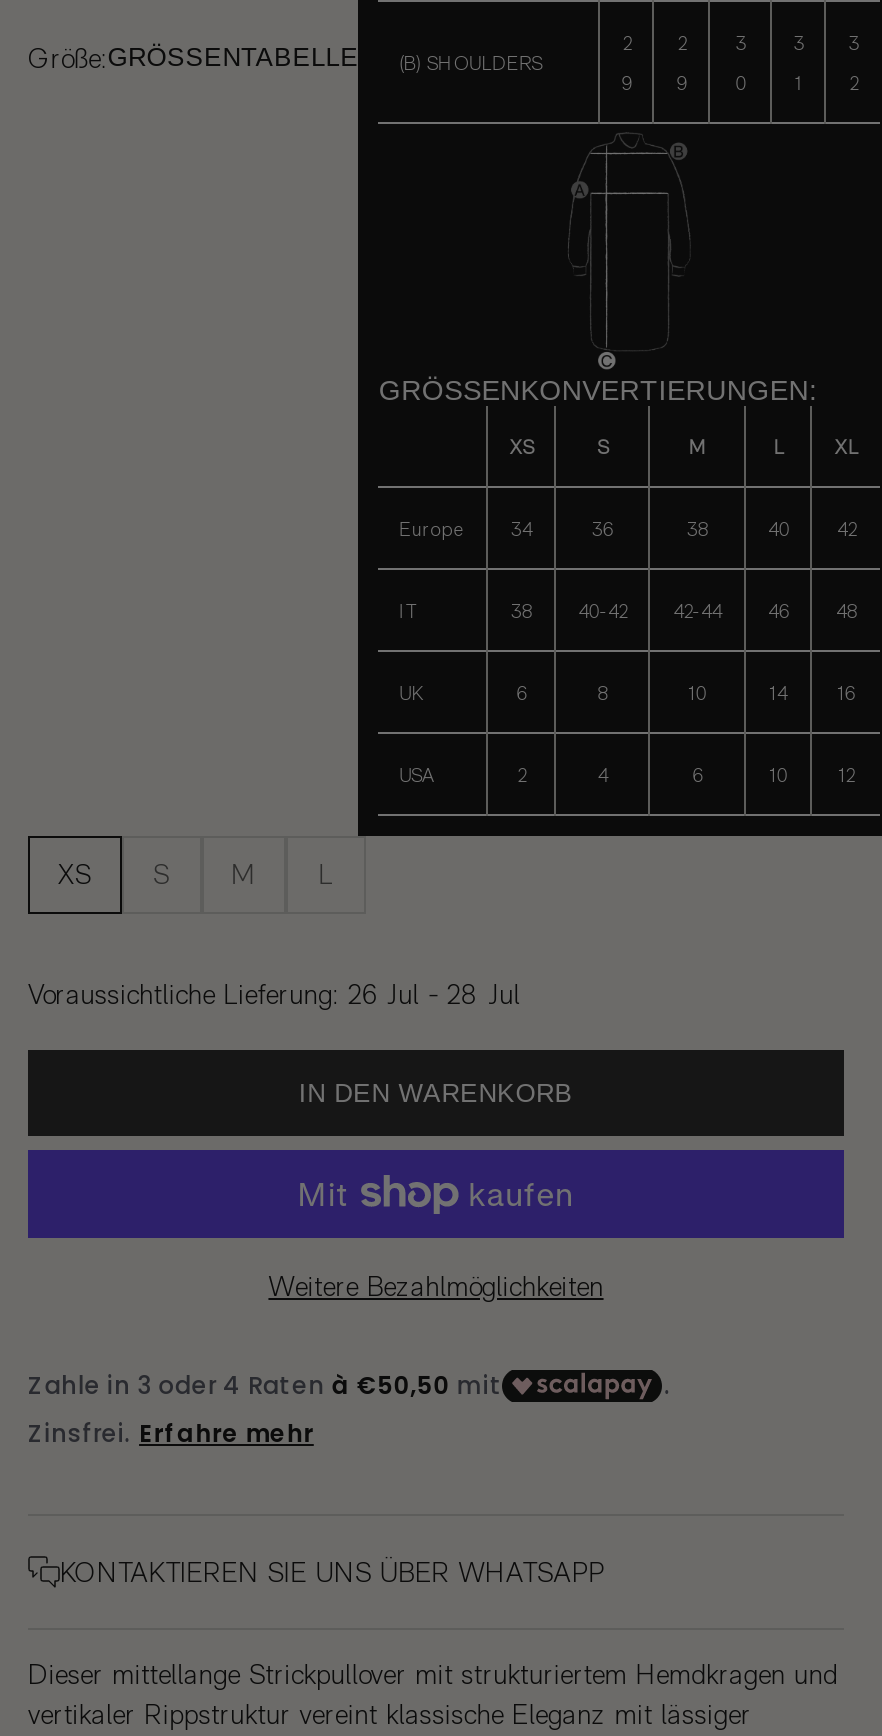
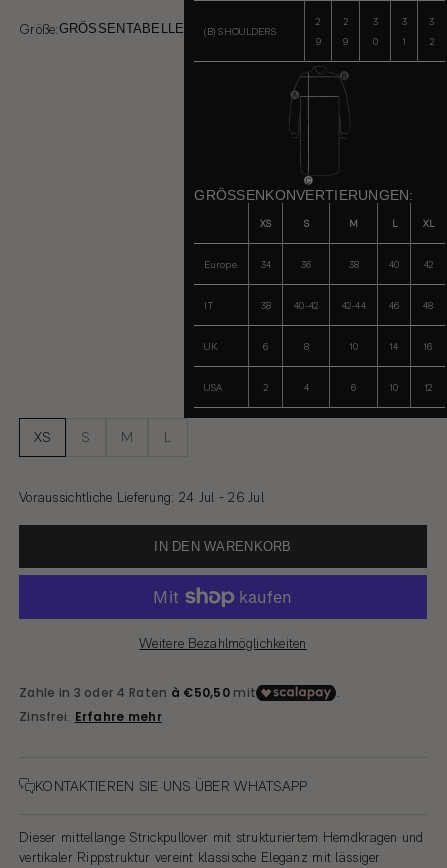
- Voraussichtliche Lieferung: 26 Jul - 28 Jul
+ Voraussichtliche Lieferung: 24 Jul - 26 Jul
